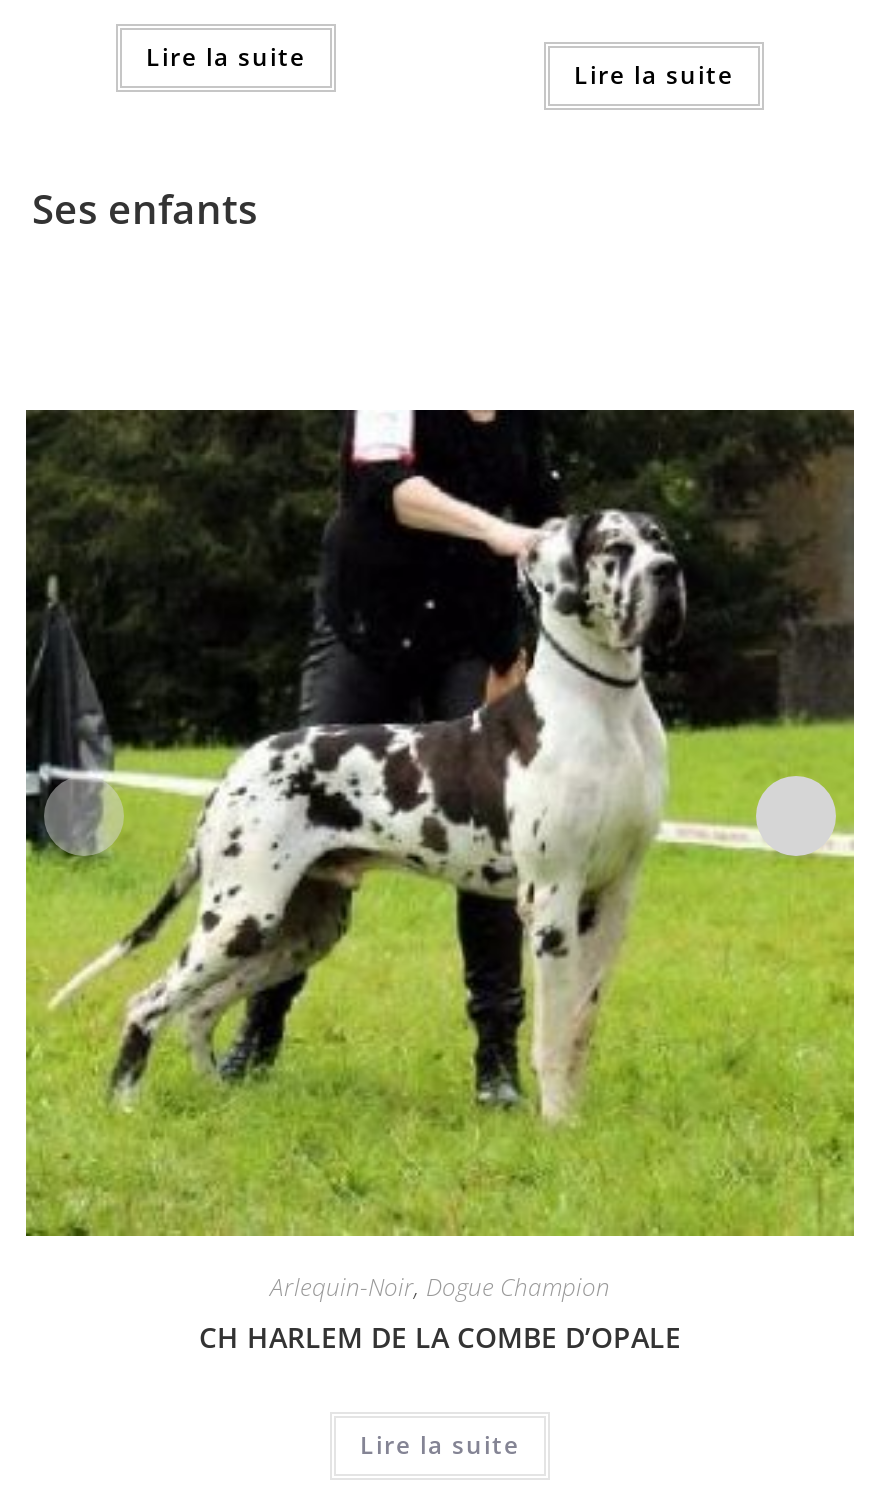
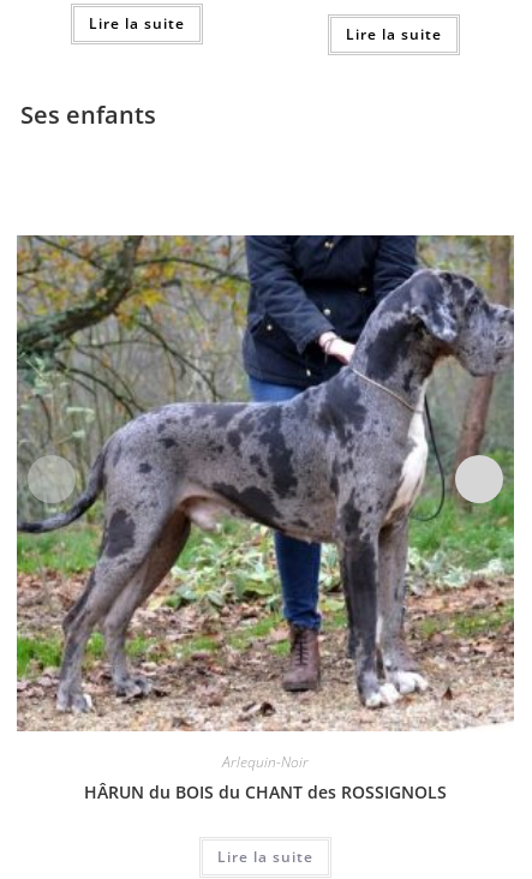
- [image]
- Arlequin-Noir, Dogue Champion
- CH HARLEM DE LA COMBE D’OPALE
+ [image]
+ Arlequin-Noir
+ HÂRUN du BOIS du CHANT des ROSSIGNOLS
